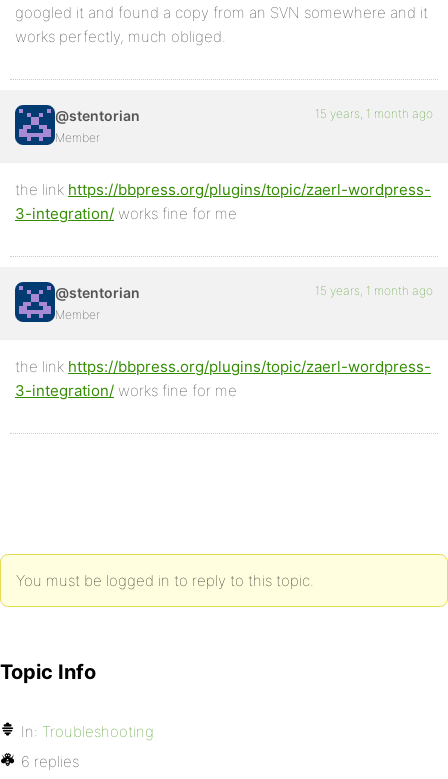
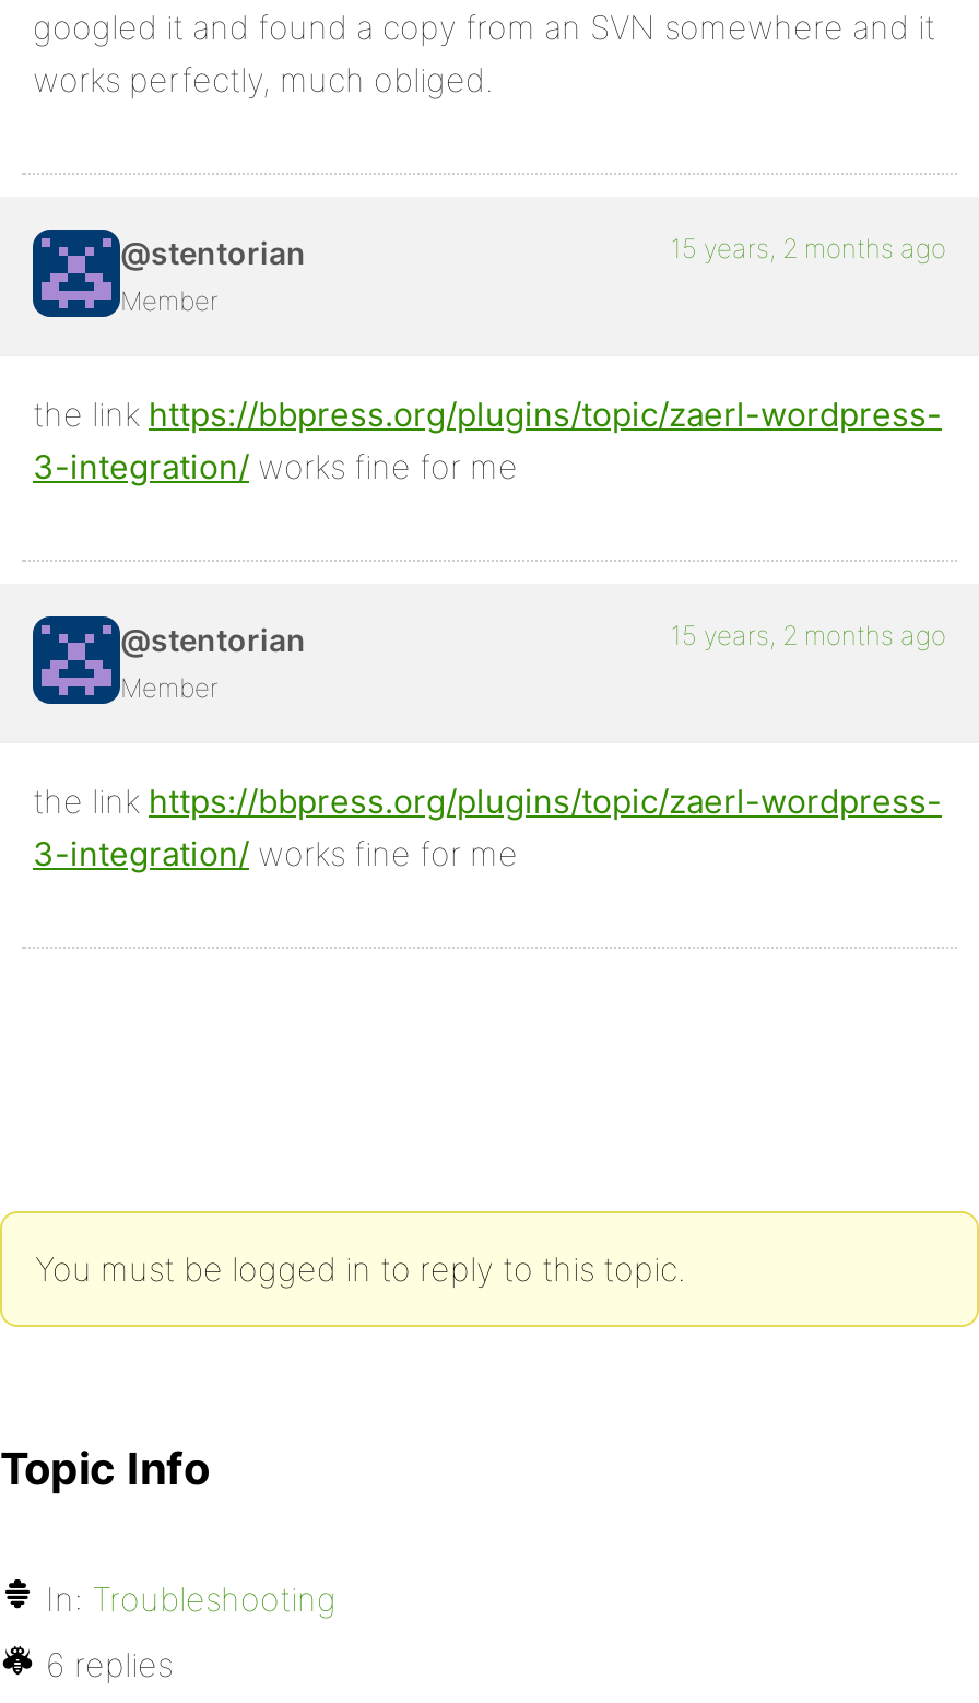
- 15 years, 1 month ago
+ 15 years, 2 months ago

- 15 years, 1 month ago
+ 15 years, 2 months ago
